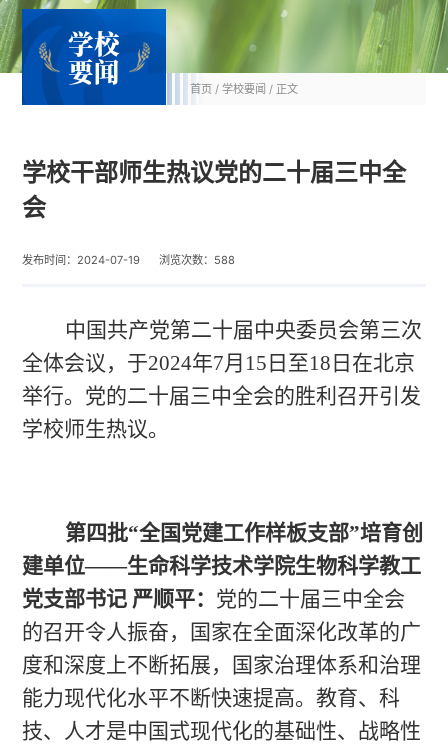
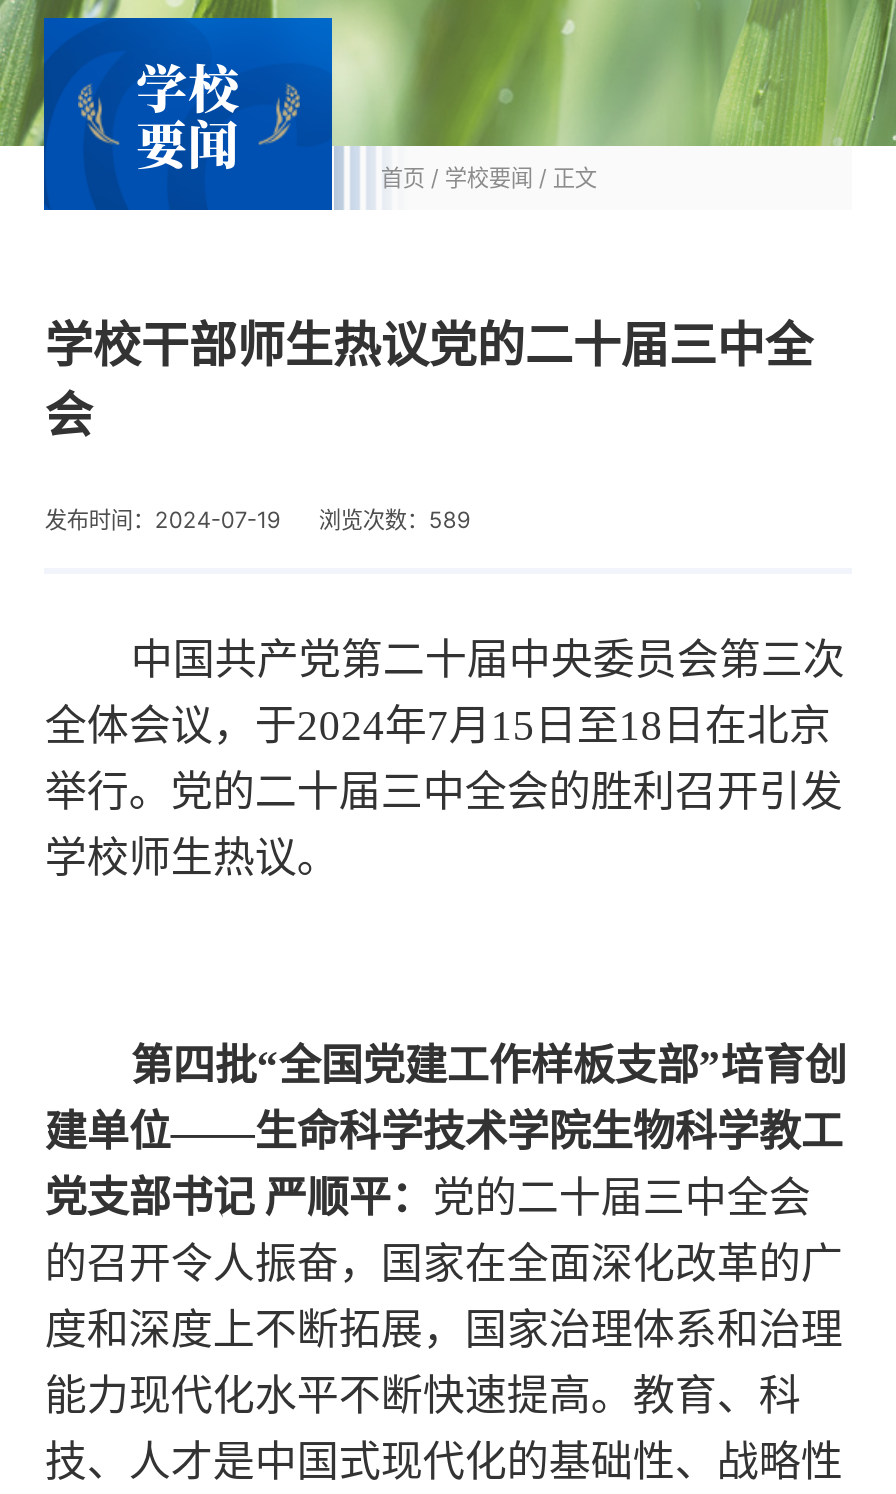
- 发布时间：2024-07-19 浏览次数：588
+ 发布时间：2024-07-19 浏览次数：589
